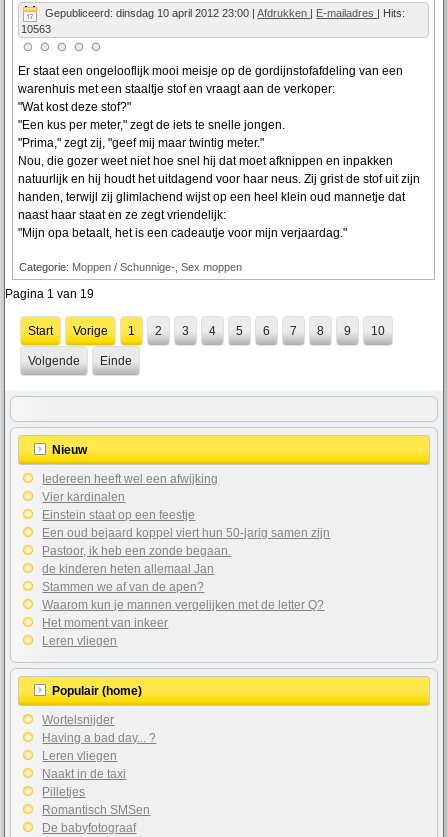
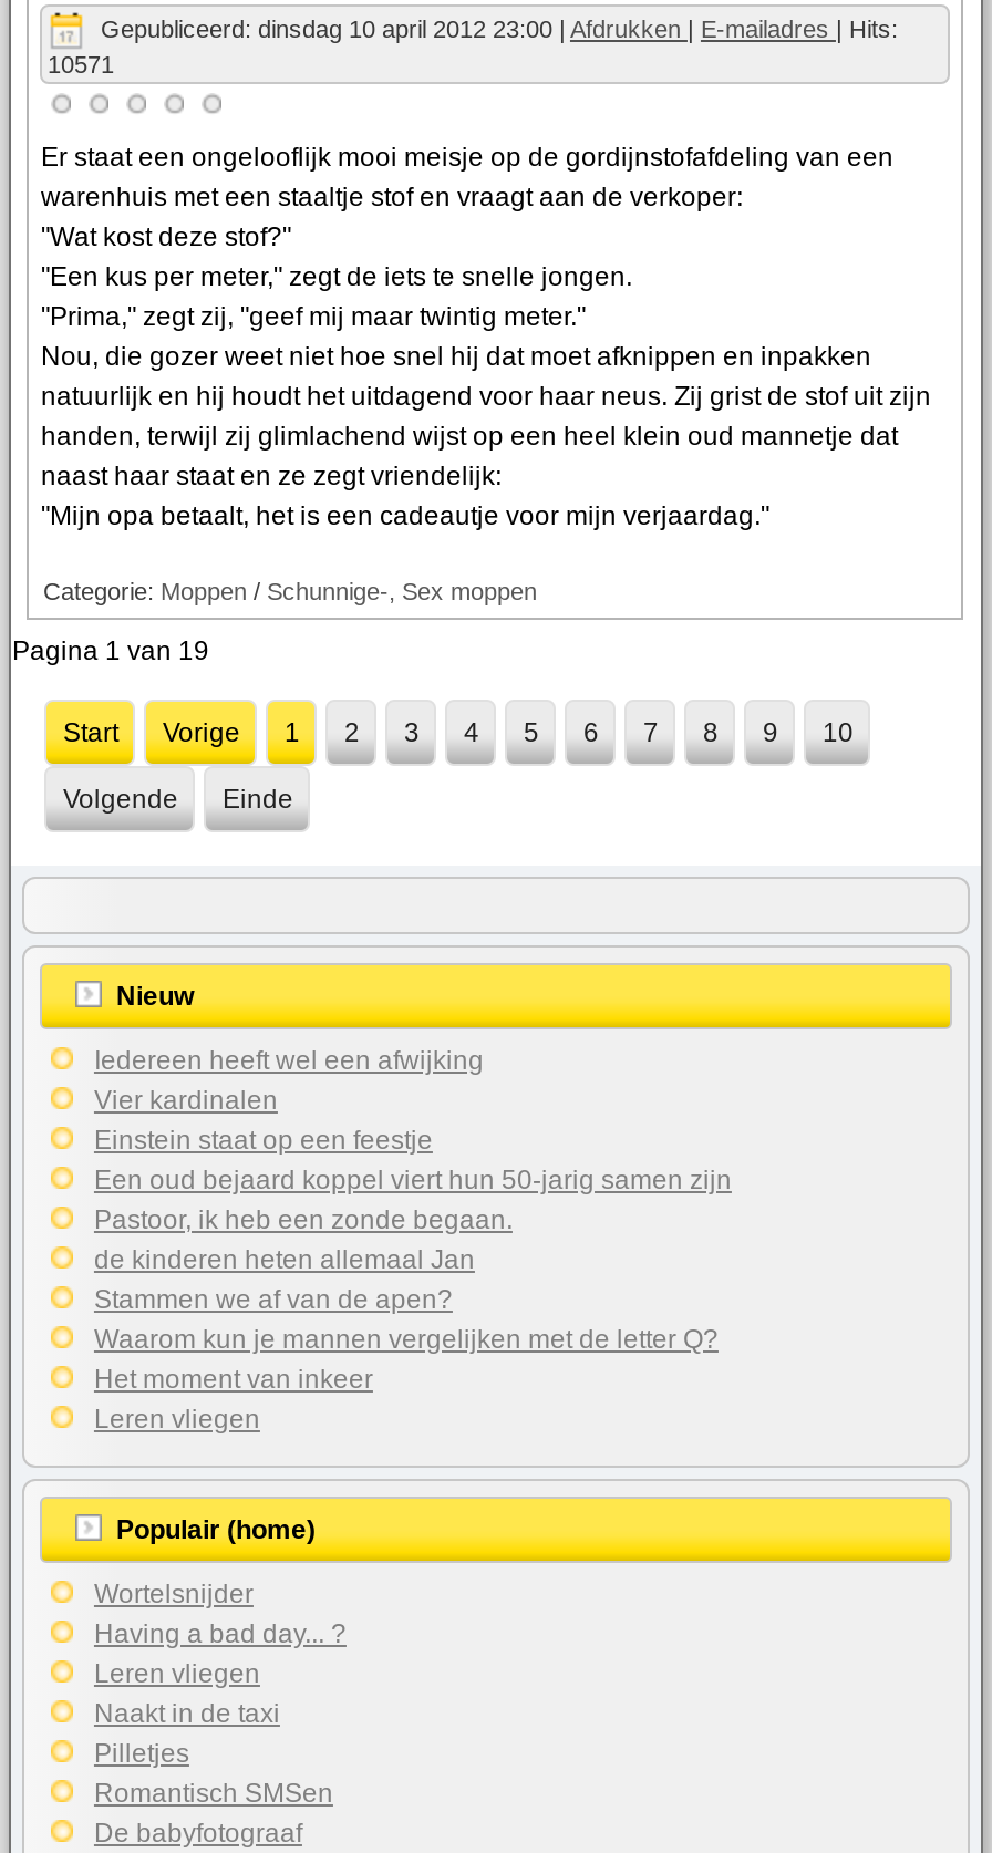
- 10563
+ 10571
